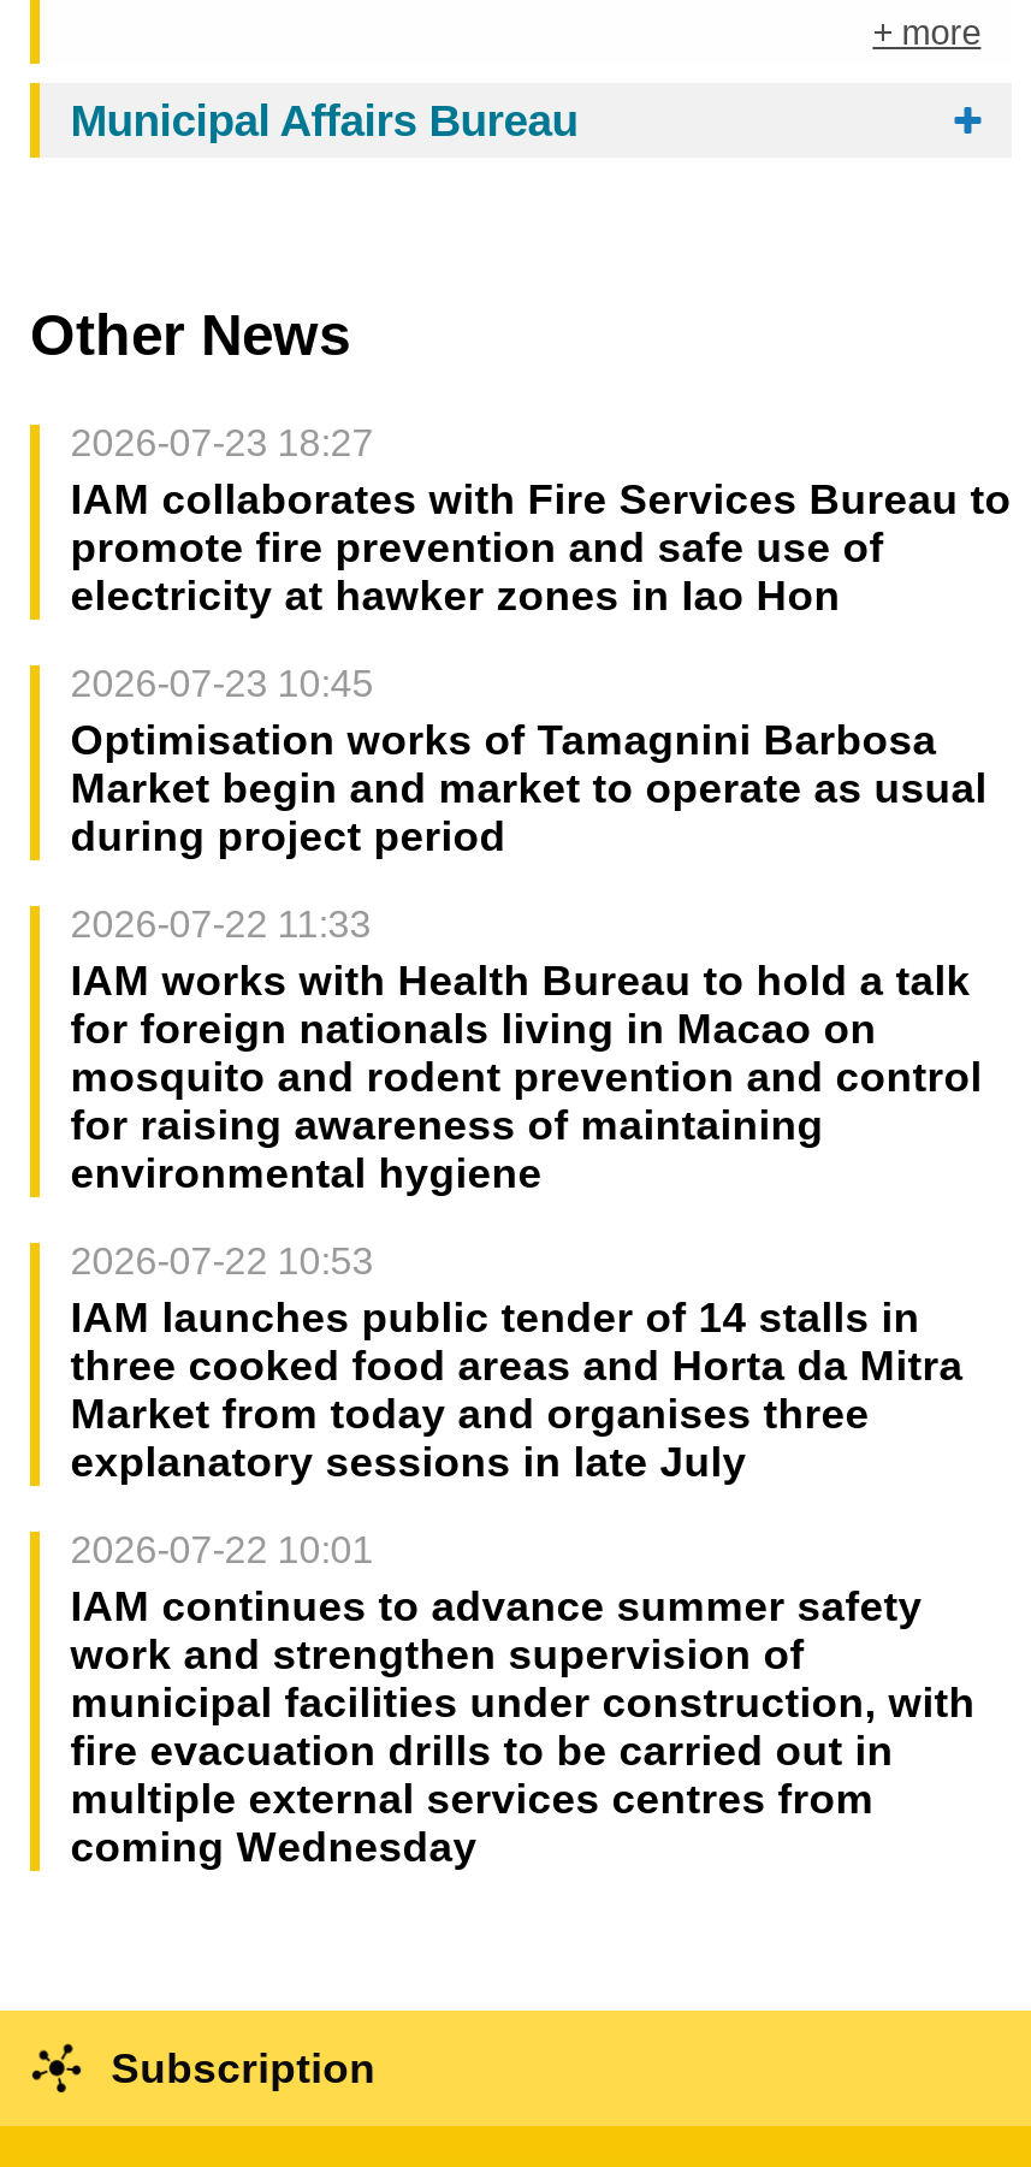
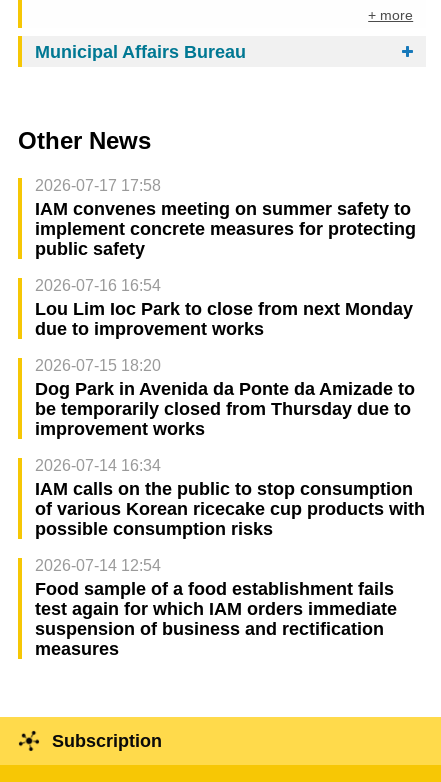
- 2026-07-23 18:27
- IAM collaborates with Fire Services Bureau to
- promote fire prevention and safe use of
- electricity at hawker zones in Iao Hon
+ 2026-07-17 17:58
+ IAM convenes meeting on summer safety to
+ implement concrete measures for protecting
+ public safety

- 2026-07-23 10:45
- Optimisation works of Tamagnini Barbosa
- Market begin and market to operate as usual
- during project period
+ 2026-07-16 16:54
+ Lou Lim Ioc Park to close from next Monday
+ due to improvement works

- 2026-07-22 11:33
- IAM works with Health Bureau to hold a talk
- for foreign nationals living in Macao on
- mosquito and rodent prevention and control
- for raising awareness of maintaining
- environmental hygiene
+ 2026-07-15 18:20
+ Dog Park in Avenida da Ponte da Amizade to
+ be temporarily closed from Thursday due to
+ improvement works

- 2026-07-22 10:53
- IAM launches public tender of 14 stalls in
- three cooked food areas and Horta da Mitra
- Market from today and organises three
- explanatory sessions in late July
+ 2026-07-14 16:34
+ IAM calls on the public to stop consumption
+ of various Korean ricecake cup products with
+ possible consumption risks

- 2026-07-22 10:01
- IAM continues to advance summer safety
- work and strengthen supervision of
- municipal facilities under construction, with
- fire evacuation drills to be carried out in
- multiple external services centres from
- coming Wednesday
+ 2026-07-14 12:54
+ Food sample of a food establishment fails
+ test again for which IAM orders immediate
+ suspension of business and rectification
+ measures
